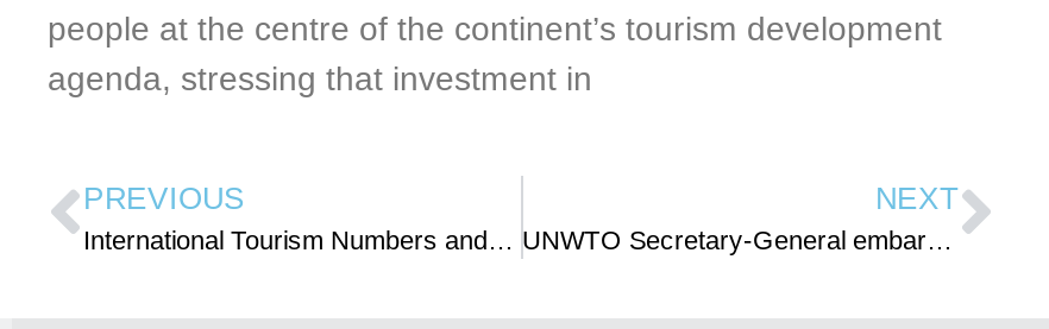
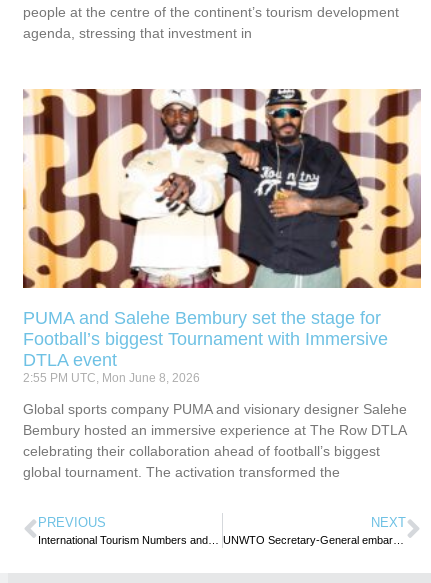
+ [image]
+ PUMA and Salehe Bembury set the stage for
+ Football’s biggest Tournament with Immersive
+ DTLA event
+ 2:55 PM UTC, Mon June 8, 2026
+ Global sports company PUMA and visionary designer Salehe
+ Bembury hosted an immersive experience at The Row DTLA
+ celebrating their collaboration ahead of football’s biggest
+ global tournament. The activation transformed the
